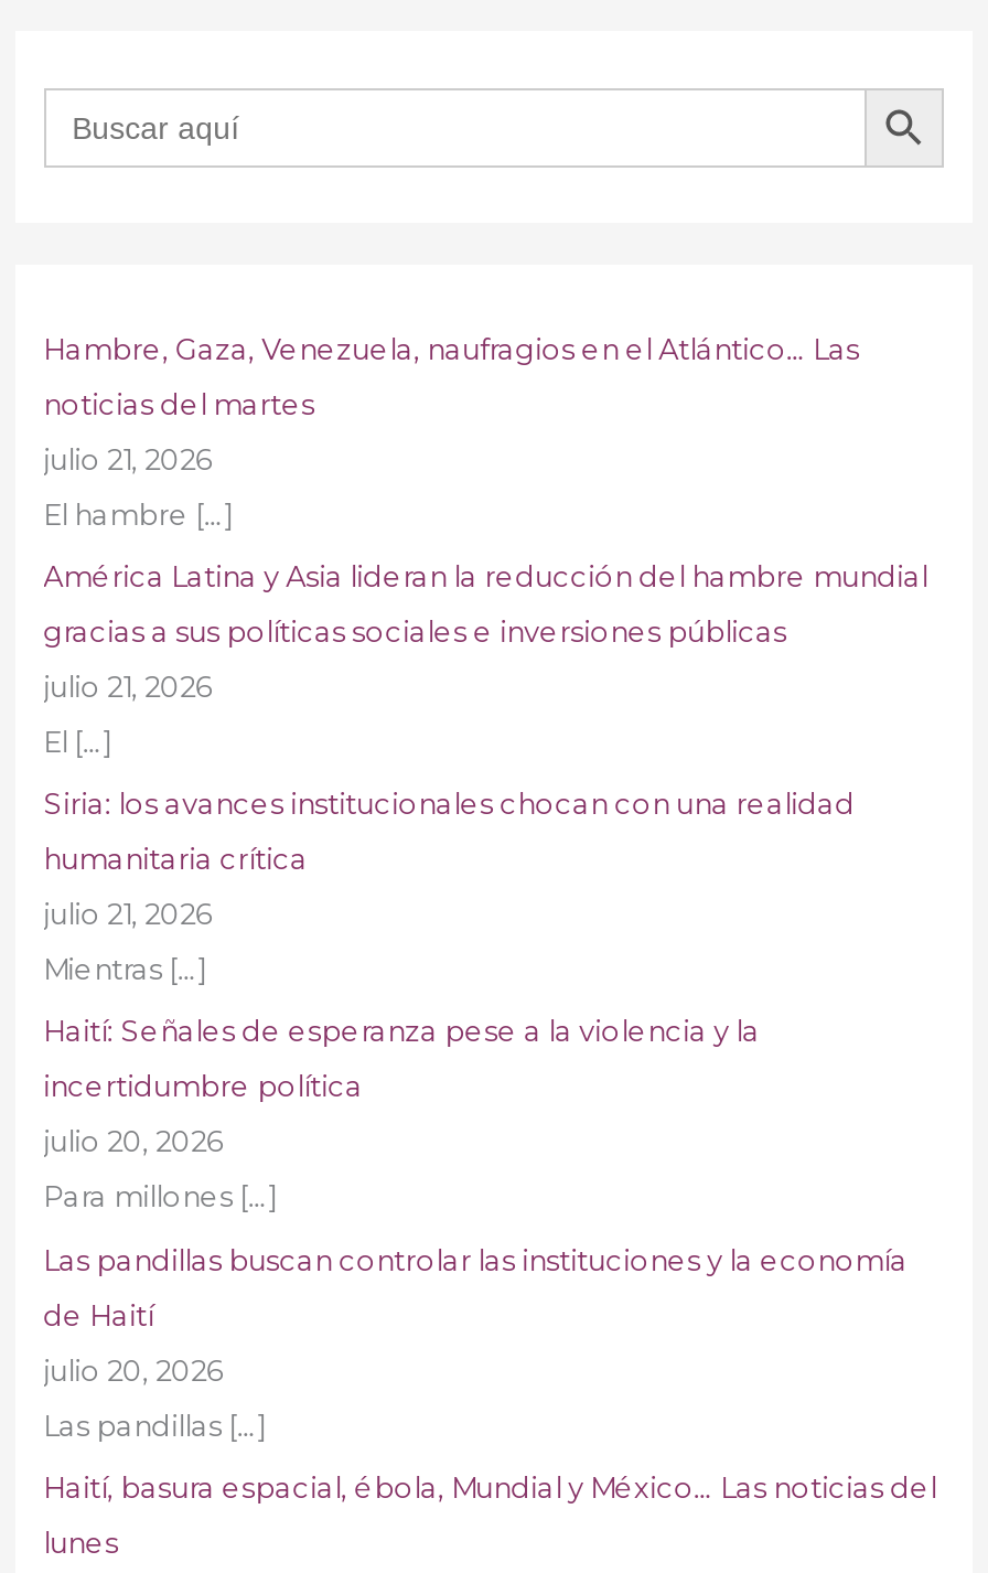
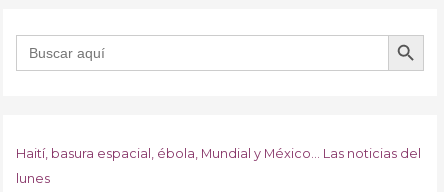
- Hambre, Gaza, Venezuela, naufragios en el Atlántico… Las
- noticias del martes
- julio 21, 2026
- El hambre […]
- América Latina y Asia lideran la reducción del hambre mundial
- gracias a sus políticas sociales e inversiones públicas
- julio 21, 2026
- El […]
- Siria: los avances institucionales chocan con una realidad
- humanitaria crítica
- julio 21, 2026
- Mientras […]
- Haití: Señales de esperanza pese a la violencia y la
- incertidumbre política
- julio 20, 2026
- Para millones […]
- Las pandillas buscan controlar las instituciones y la economía
- de Haití
- julio 20, 2026
- Las pandillas […]
